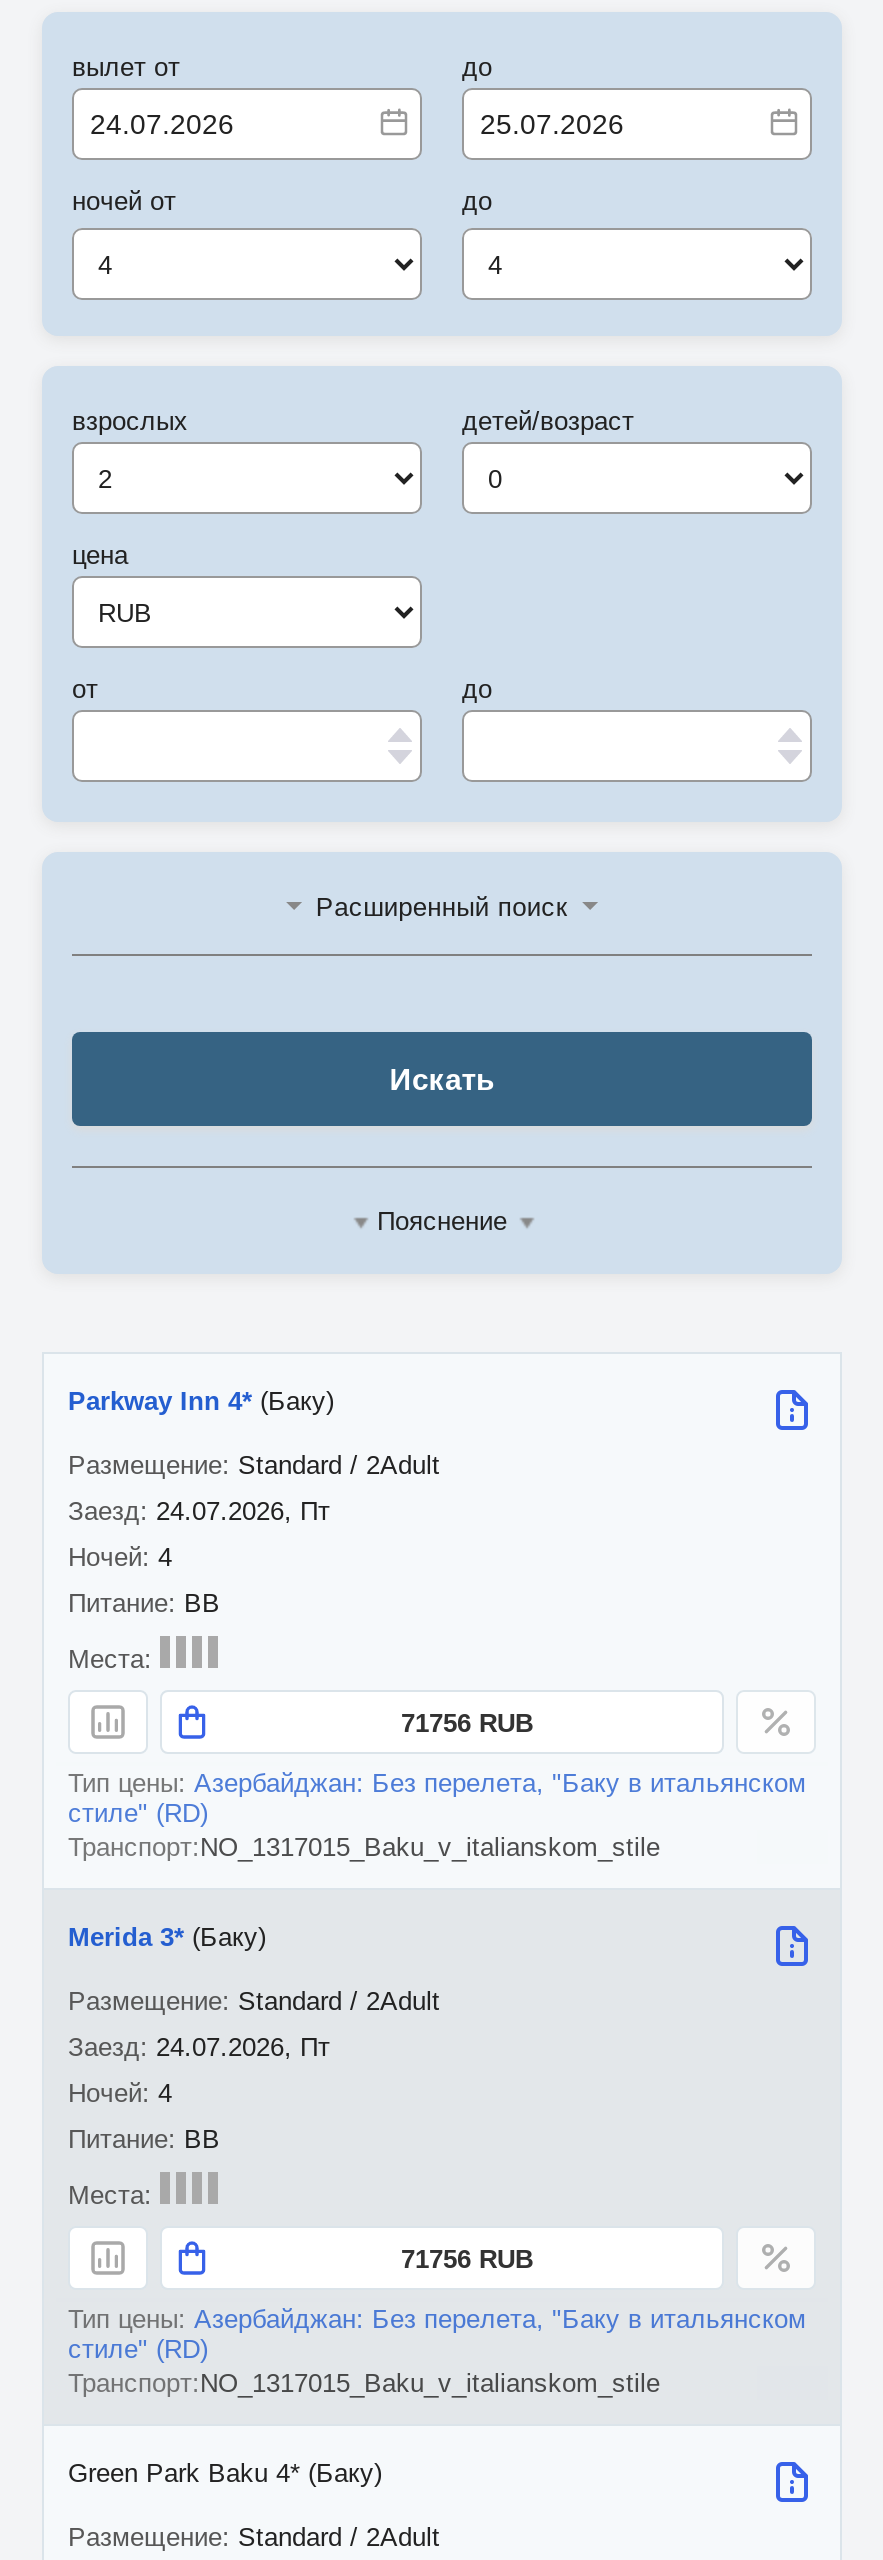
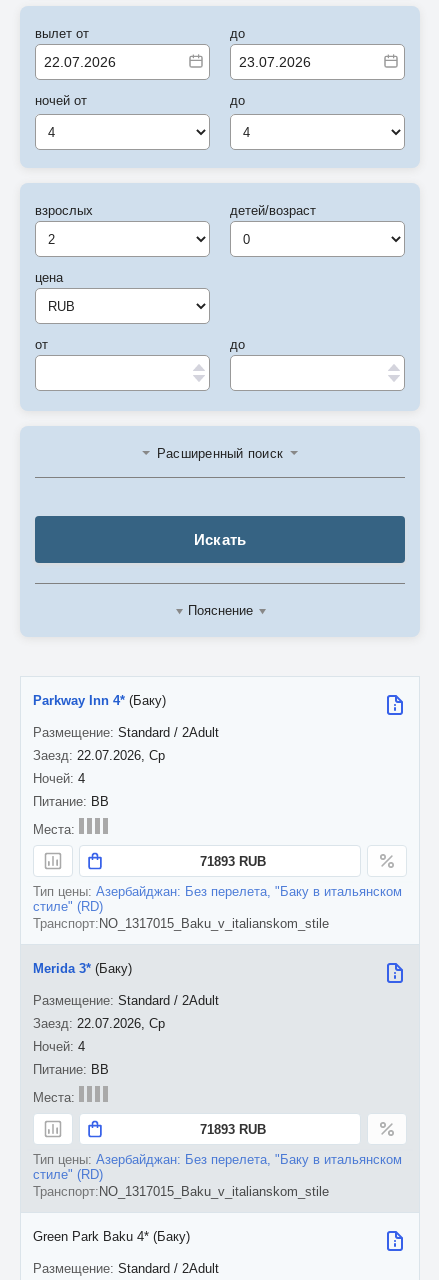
- 24.07.2026, Пт
+ 22.07.2026, Ср

- 71756 RUB
+ 71893 RUB

- 24.07.2026, Пт
+ 22.07.2026, Ср

- 71756 RUB
+ 71893 RUB
